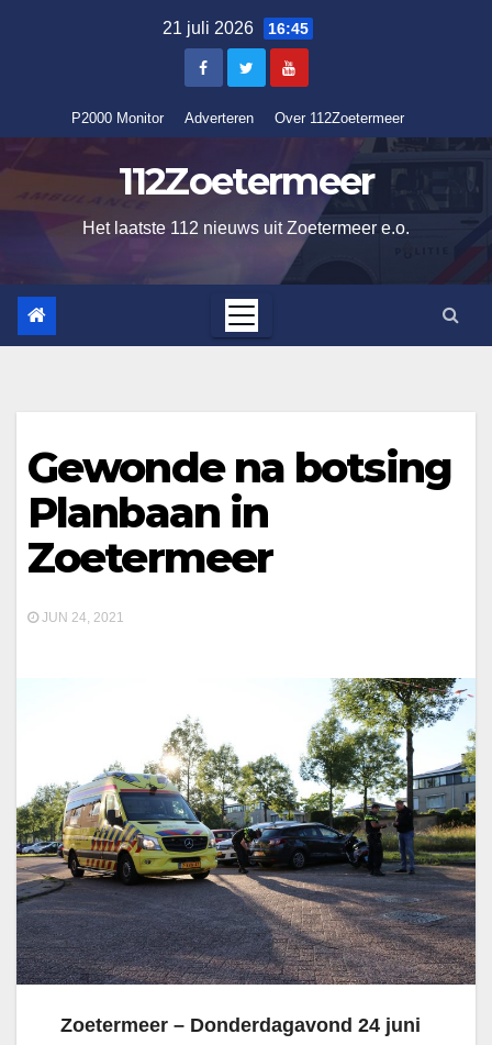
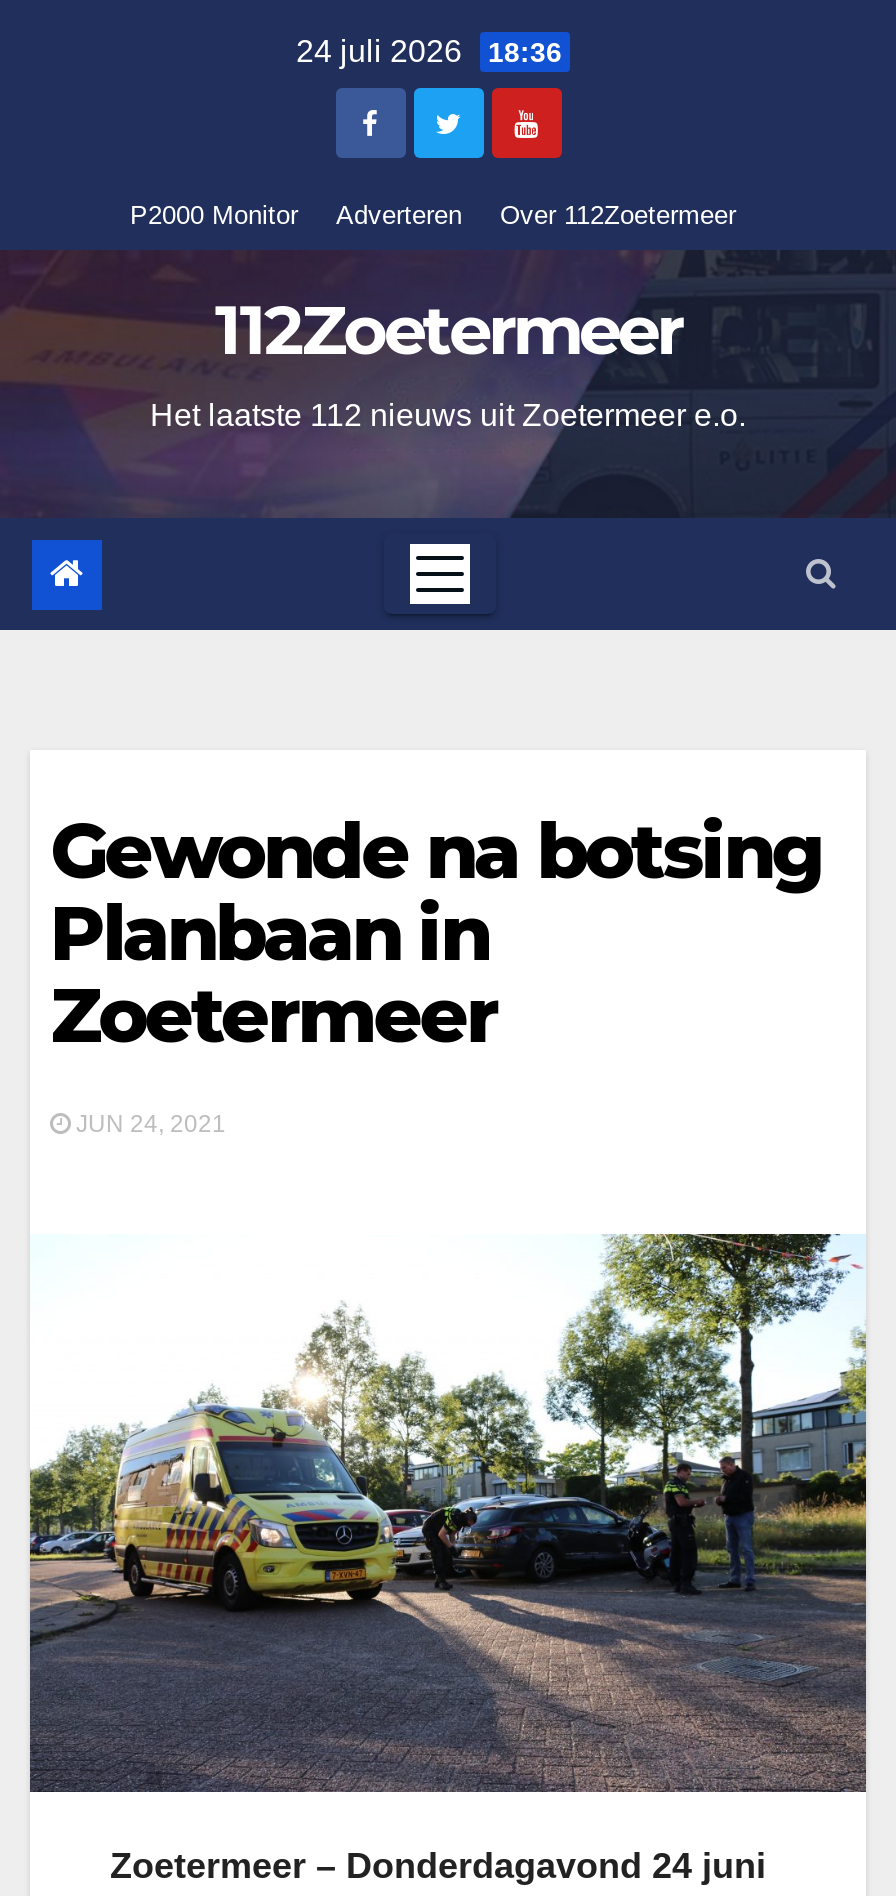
- 21 juli 2026 16:45
+ 24 juli 2026 18:36
